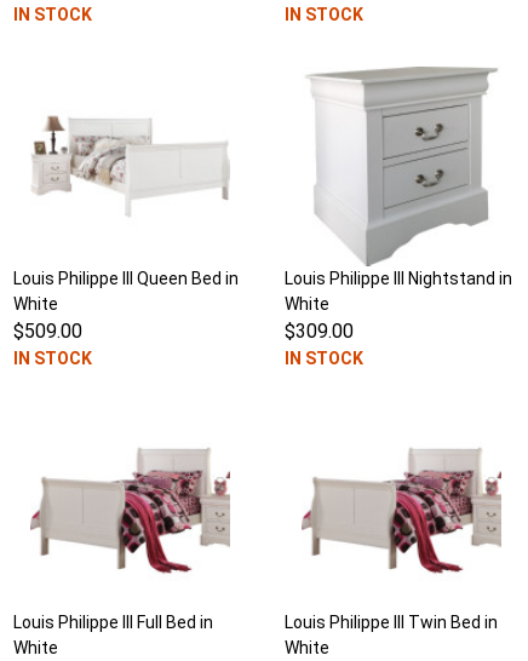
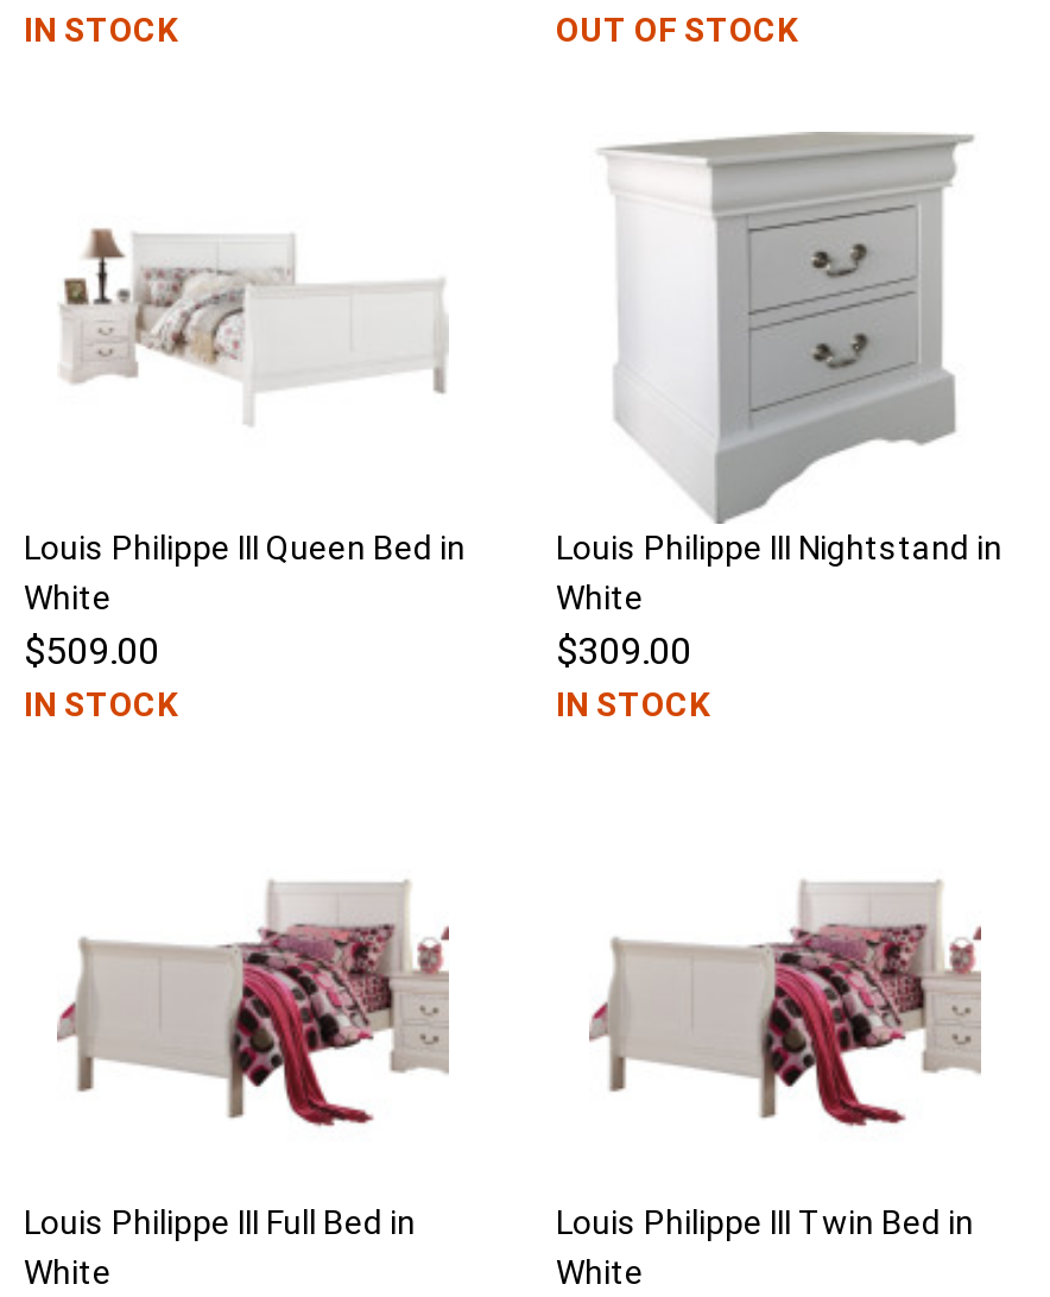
- IN STOCK
+ OUT OF STOCK
